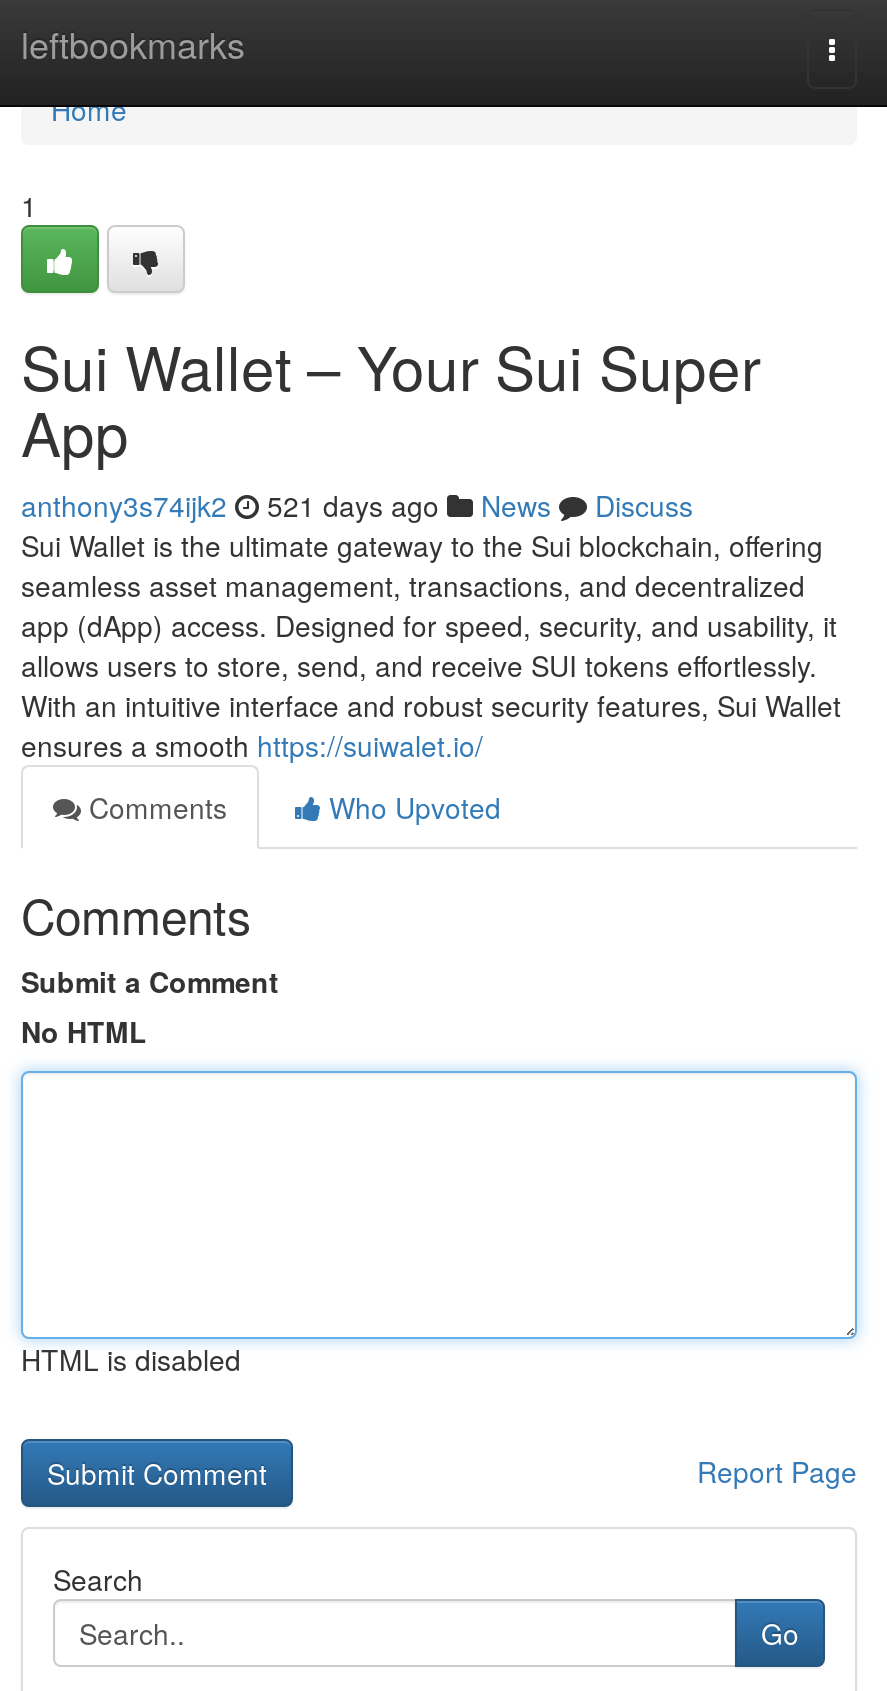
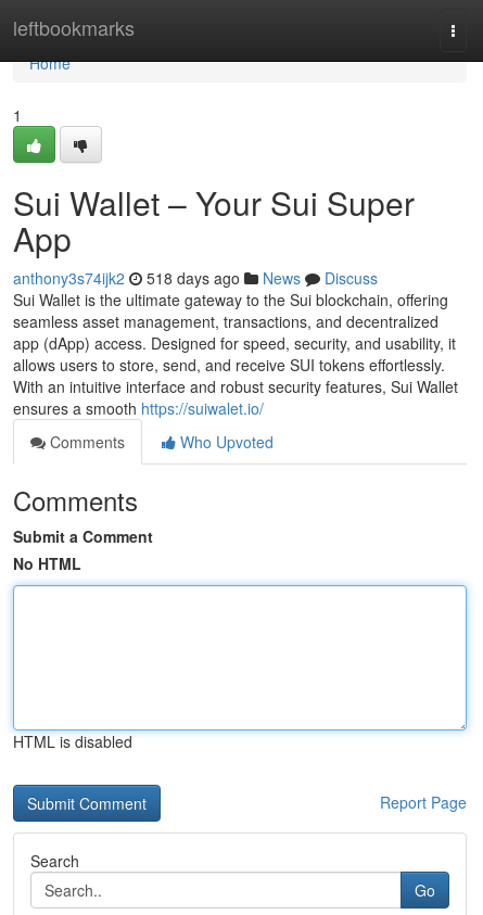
- anthony3s74ijk2 521 days ago News Discuss
+ anthony3s74ijk2 518 days ago News Discuss
